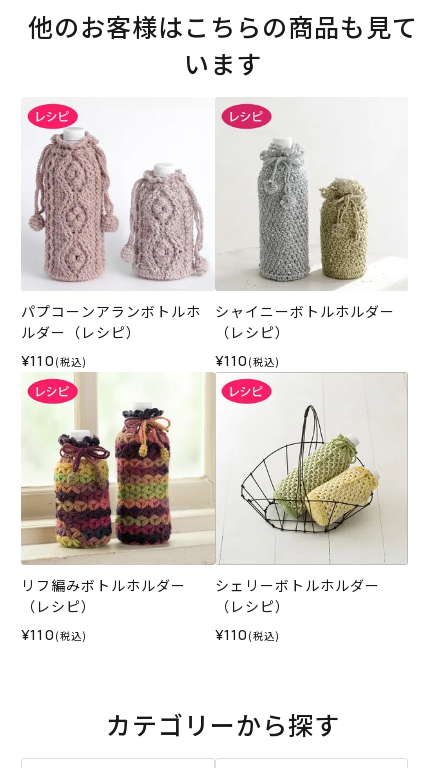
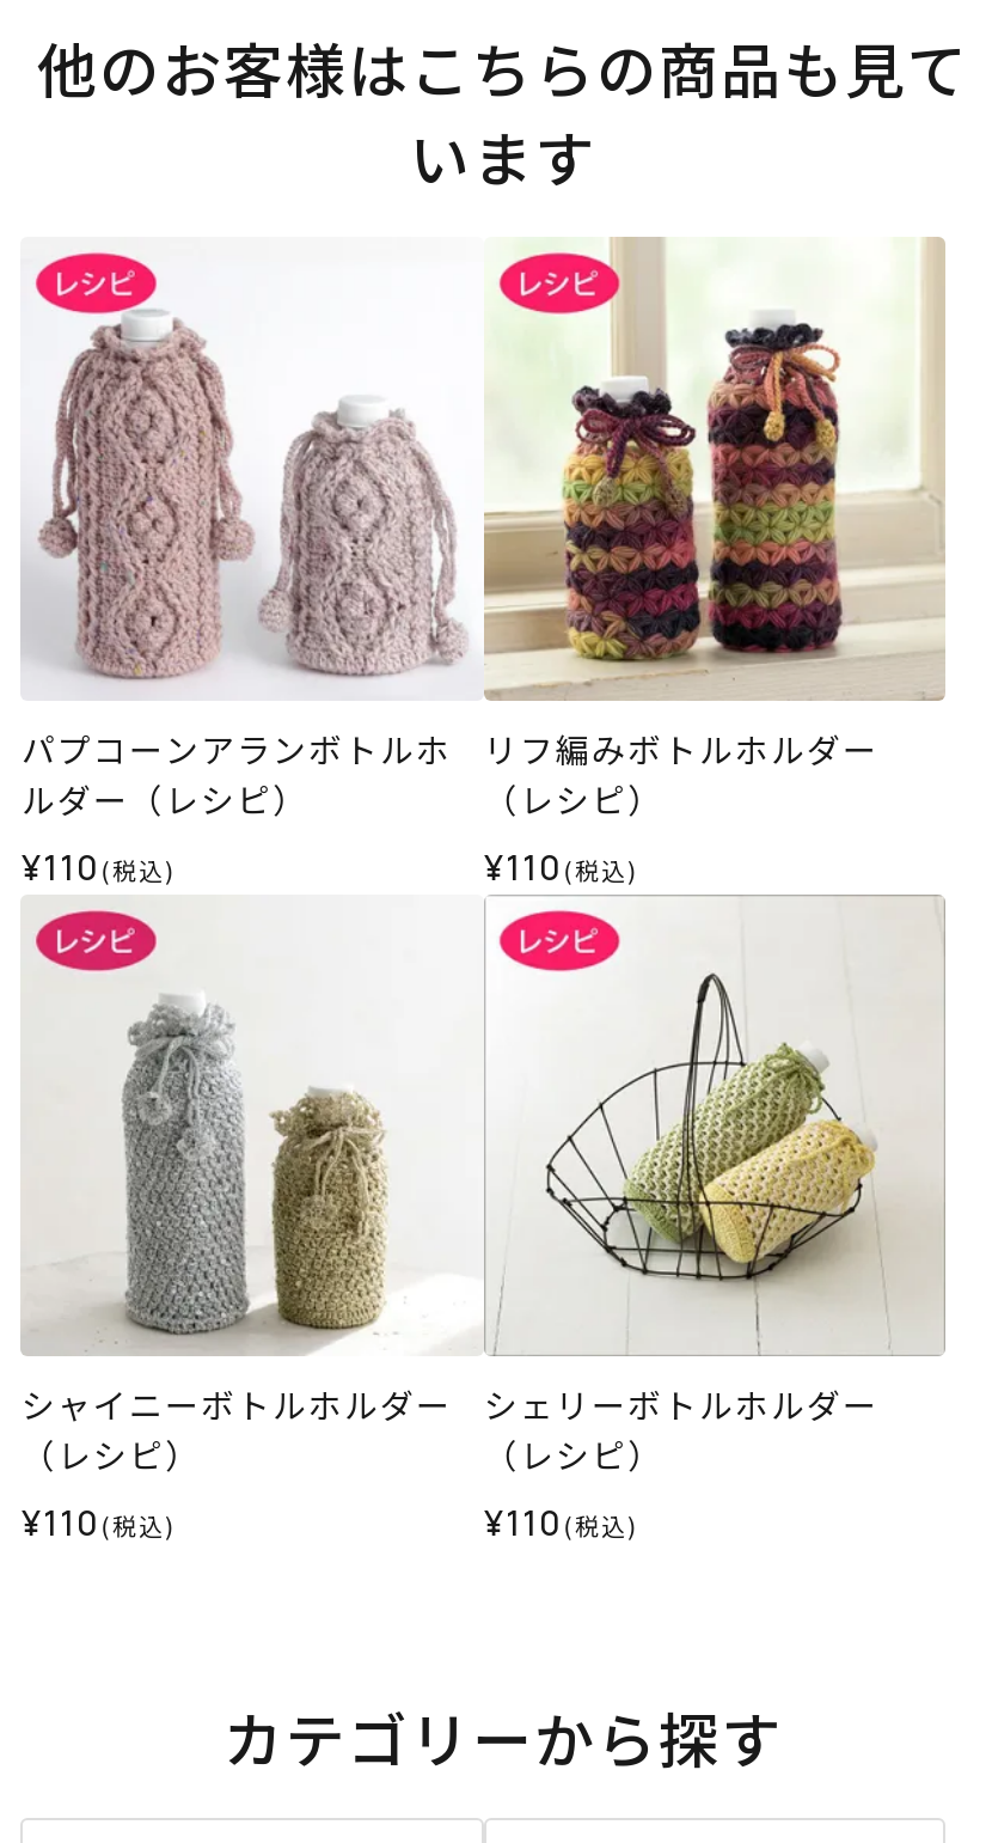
moved down: [image] | シャイニーボトルホルダー

moved up: [image] | リフ編みボトルホルダー
